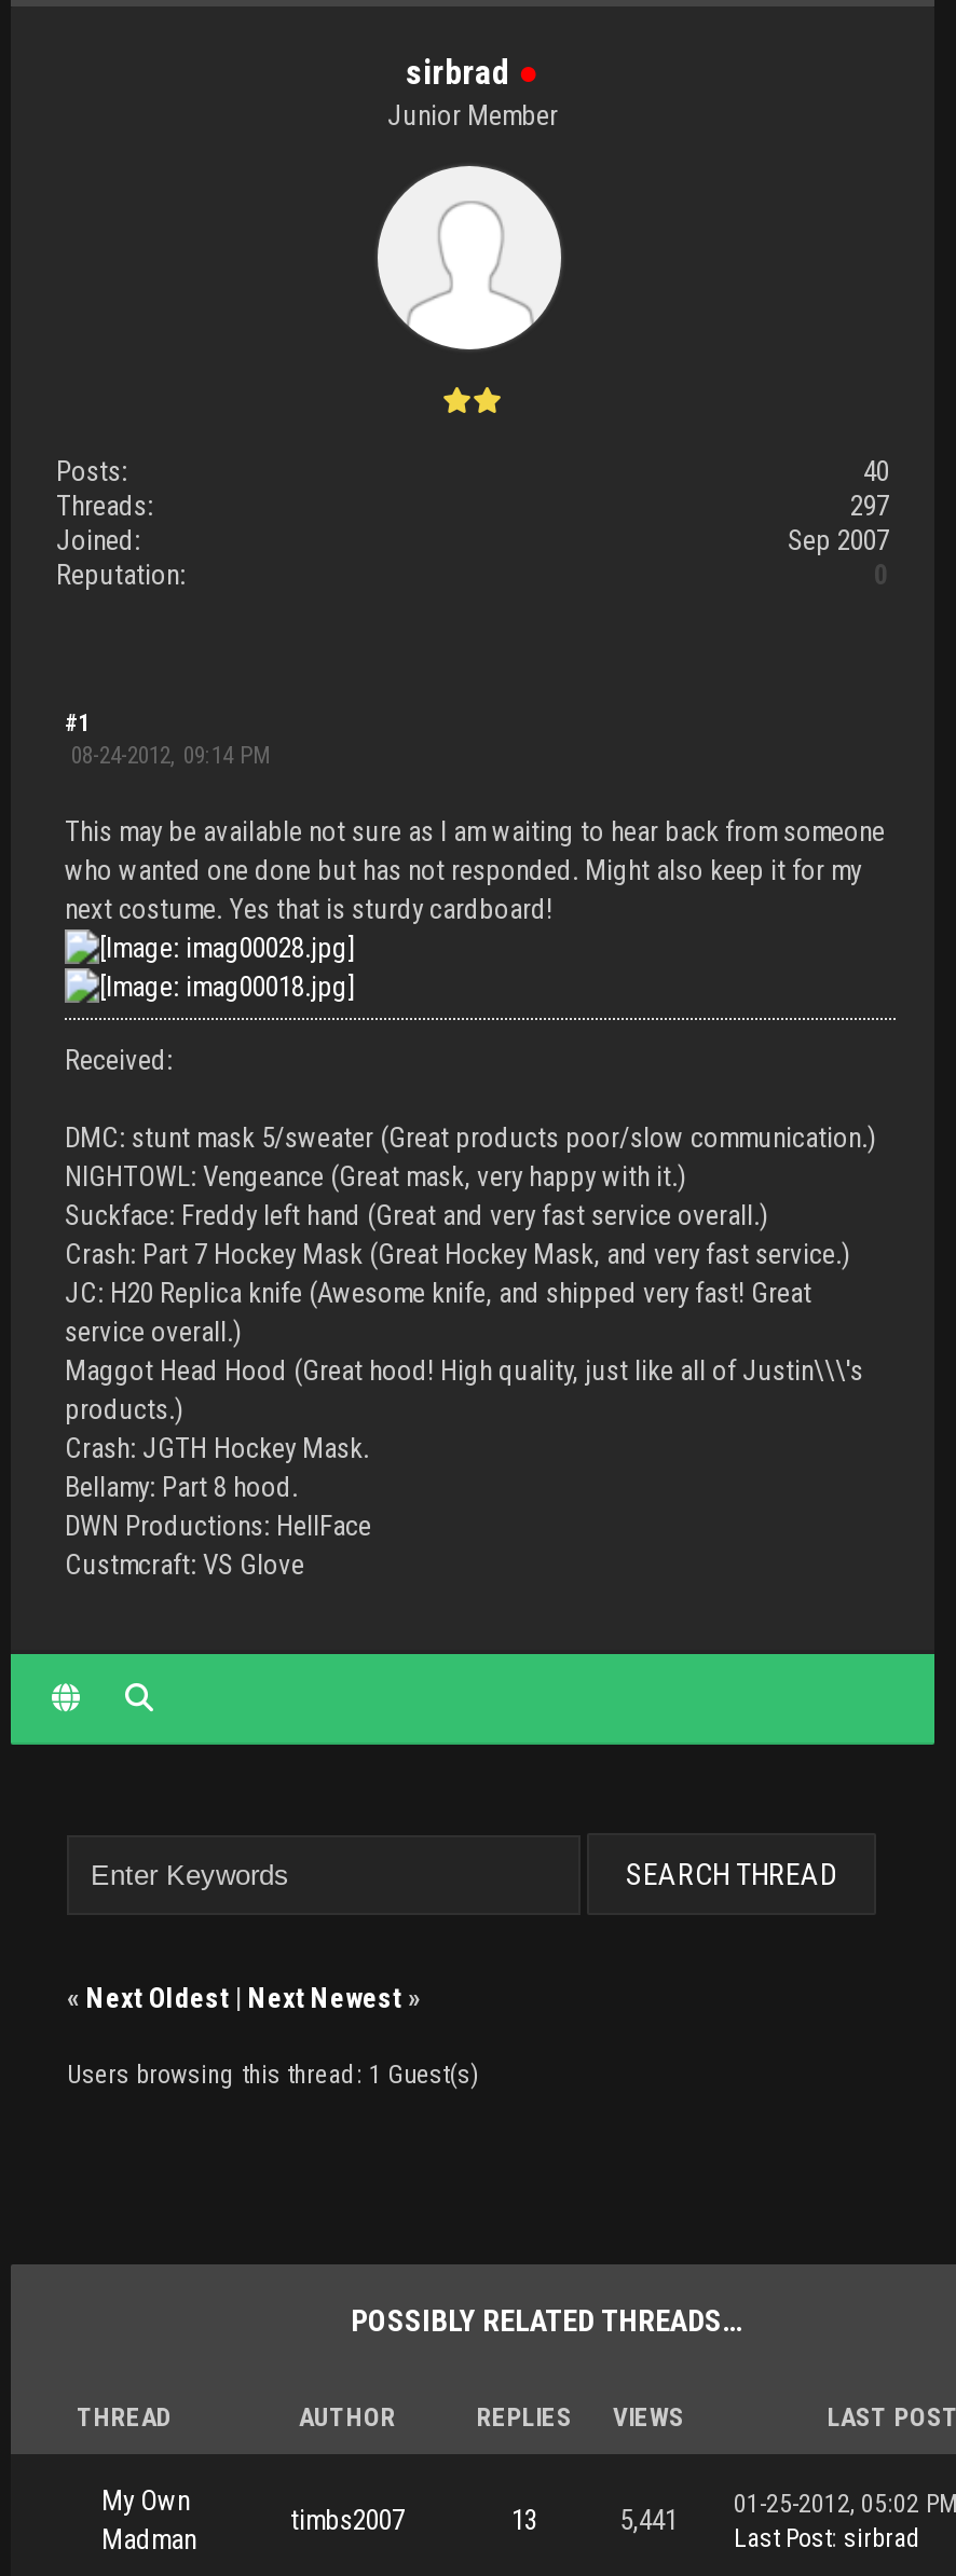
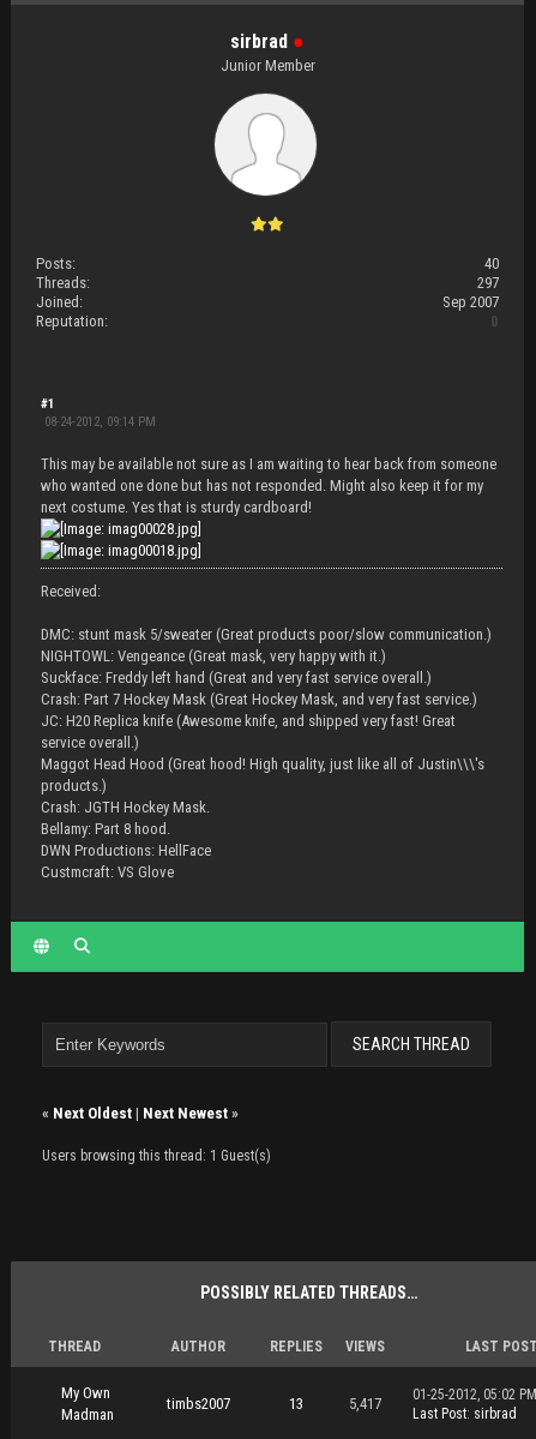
- 5,441 01-25-2012, 05:02 PM
+ 5,417 01-25-2012, 05:02 PM
